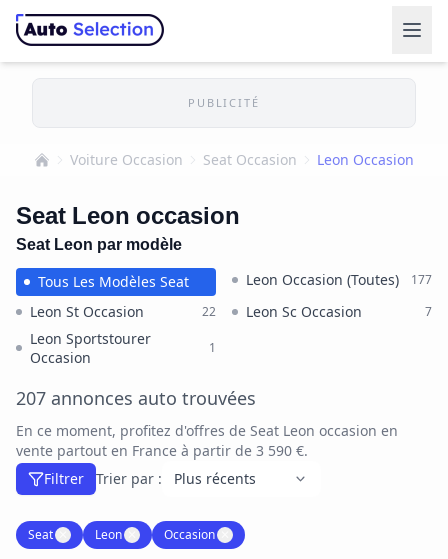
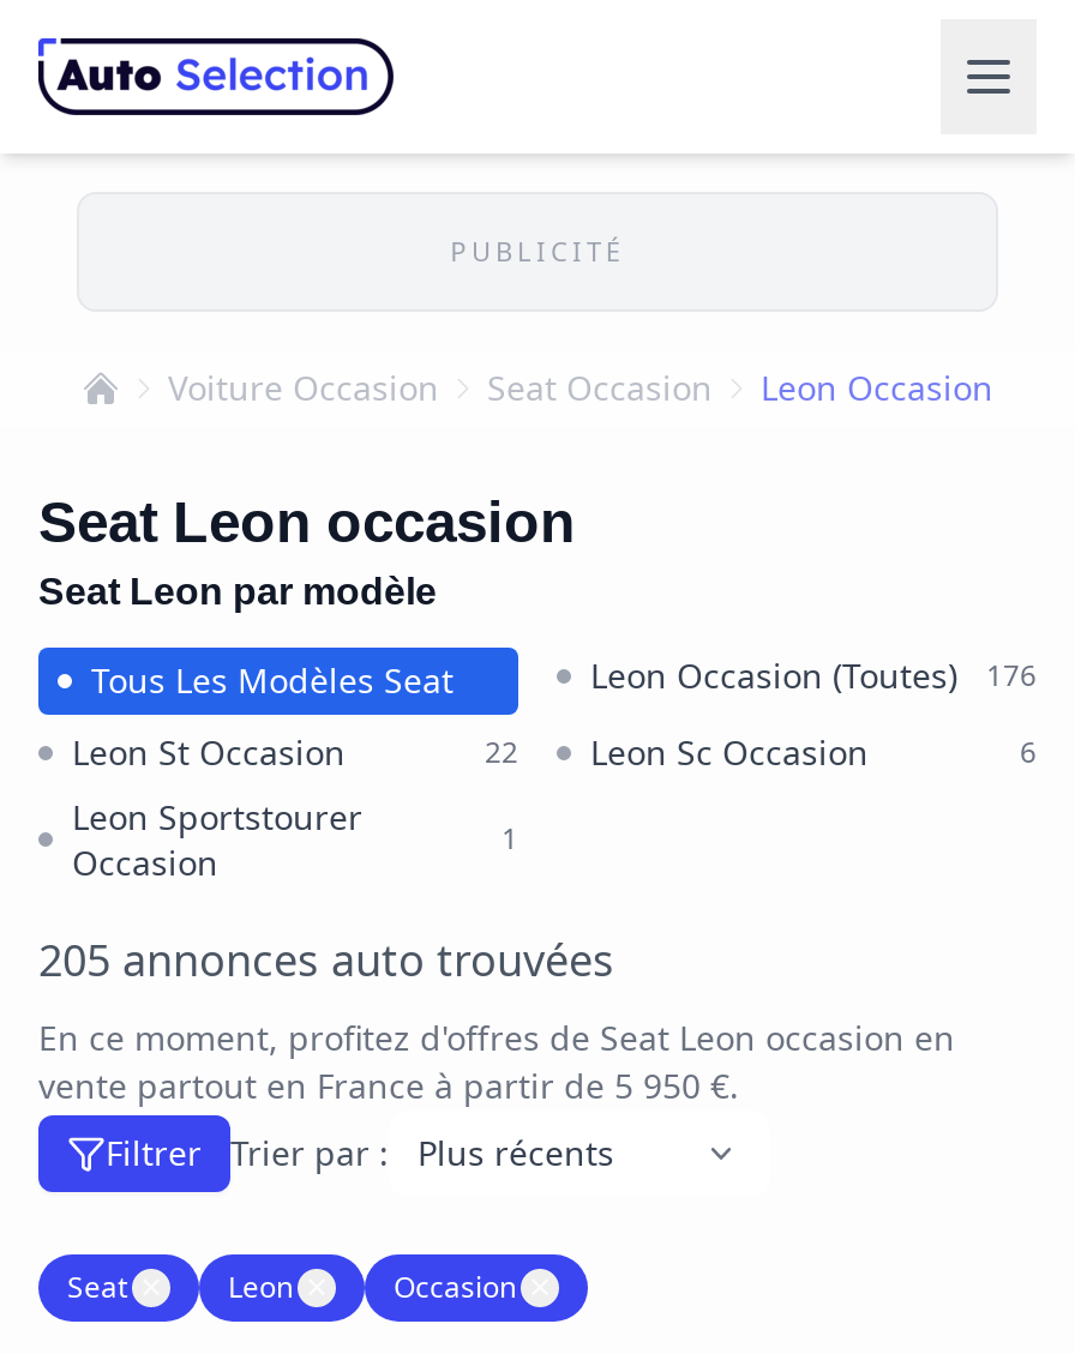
- Leon Occasion (Toutes) 177
+ Leon Occasion (Toutes) 176

- 7
+ 6

- 207 annonces auto trouvées
+ 205 annonces auto trouvées

- vente partout en France à partir de 3 590 €.
+ vente partout en France à partir de 5 950 €.
